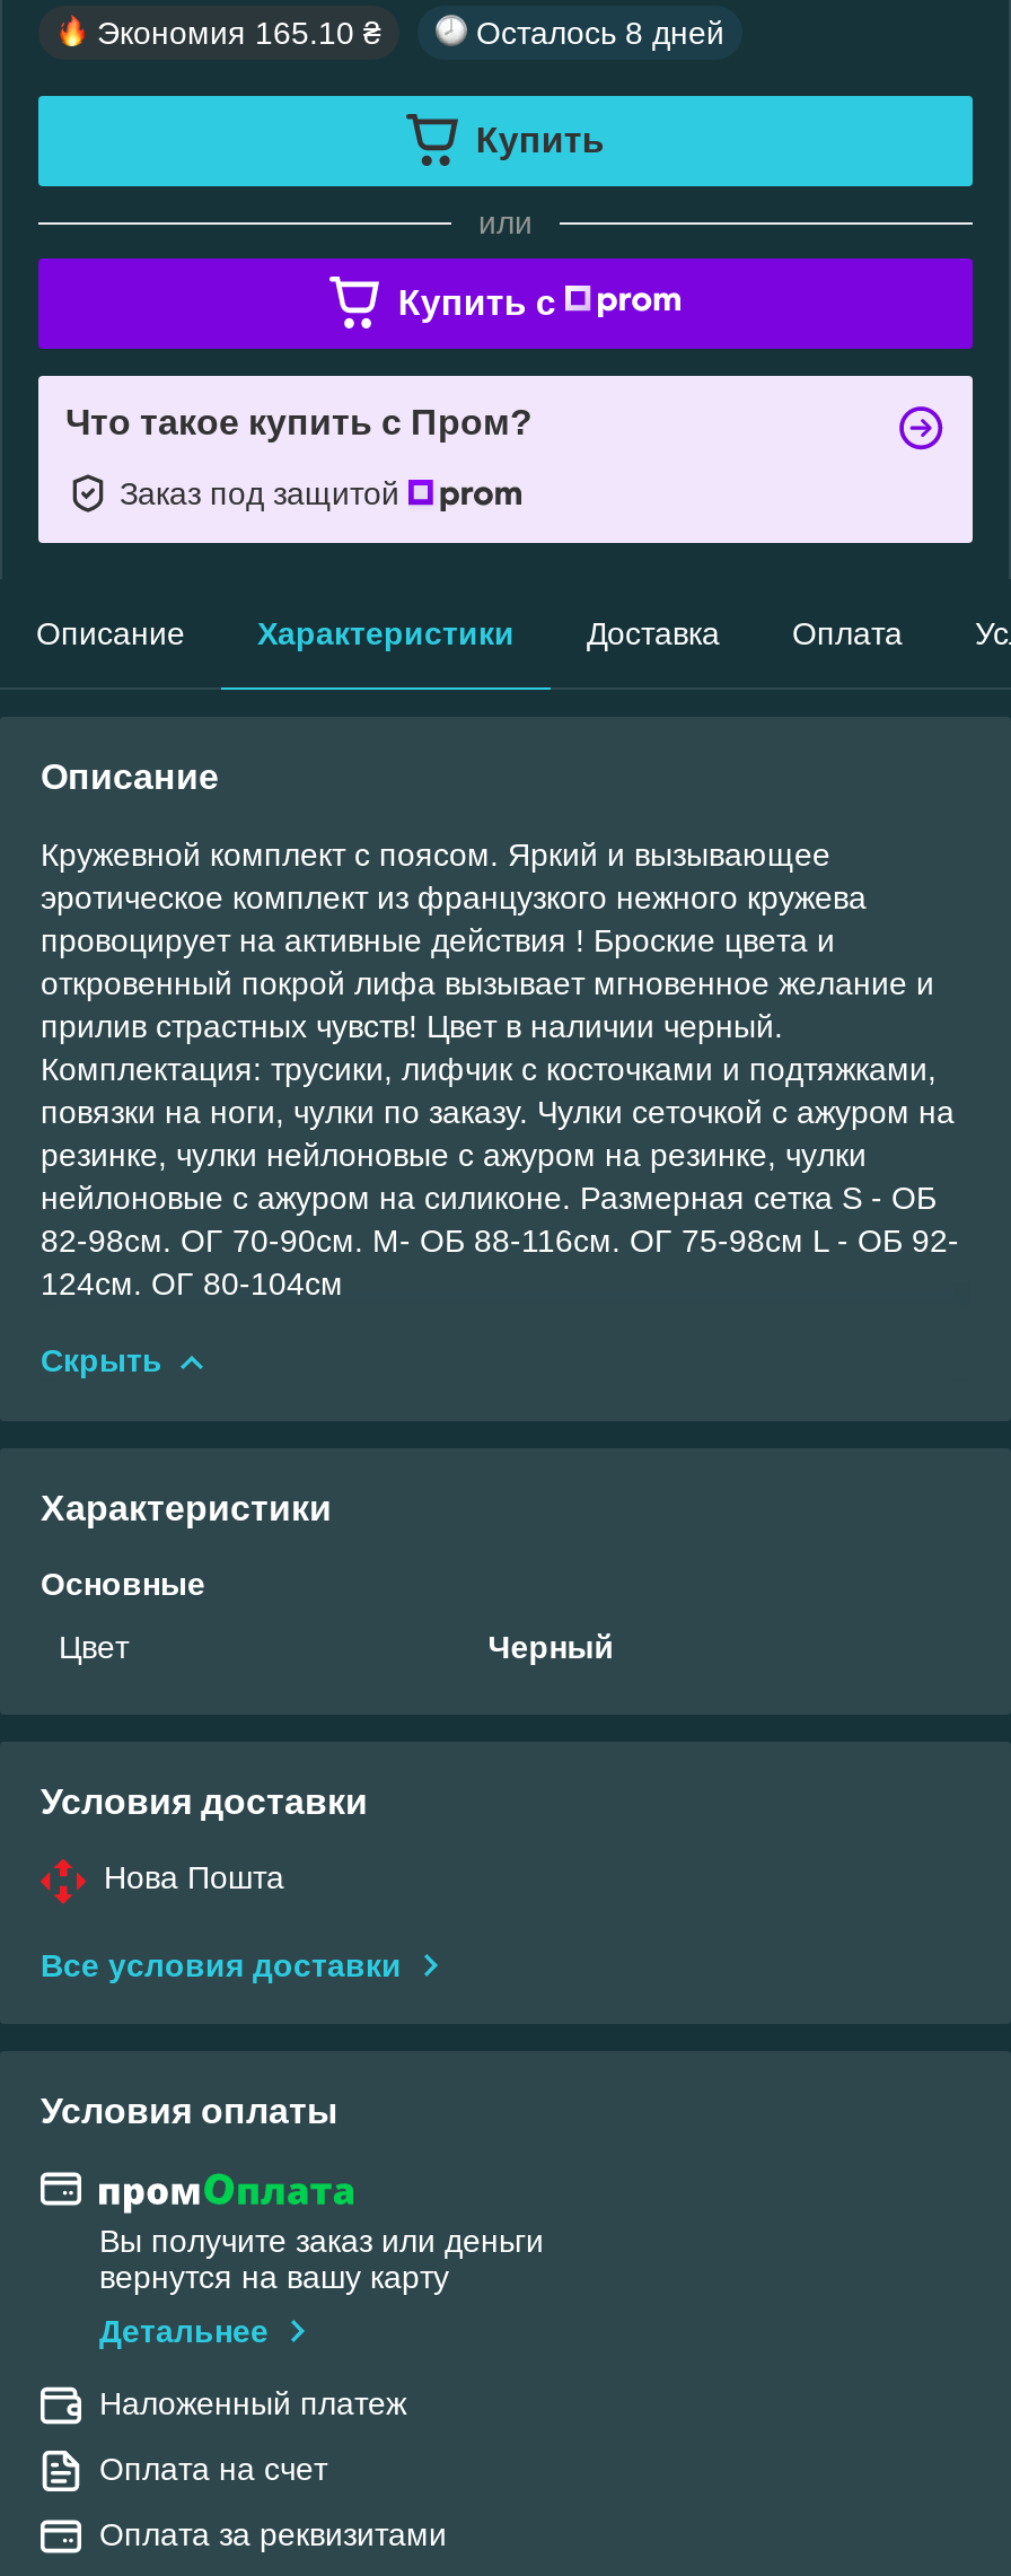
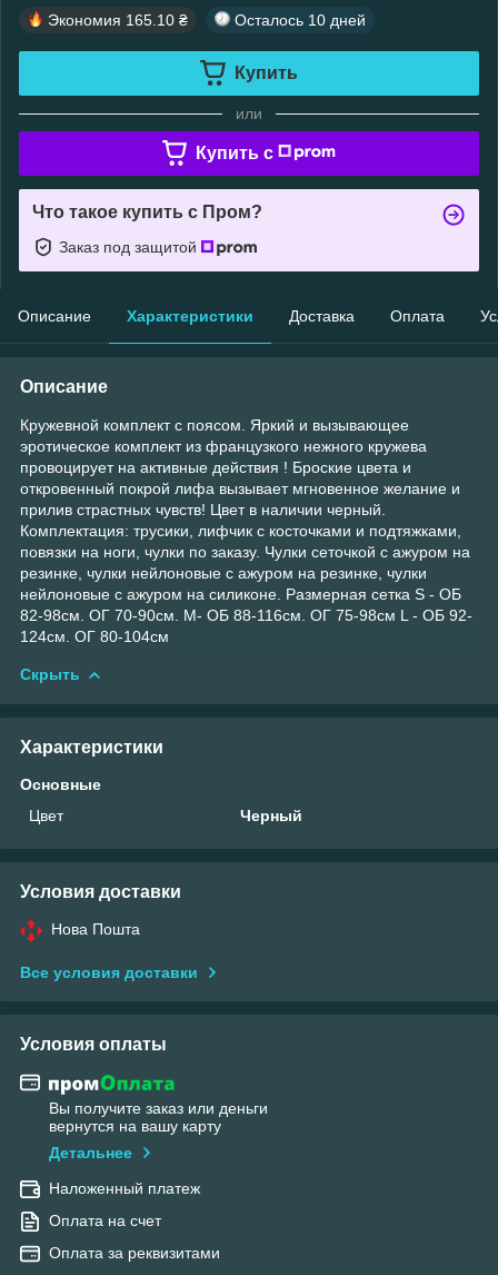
- Осталось 8 дней
+ Осталось 10 дней
